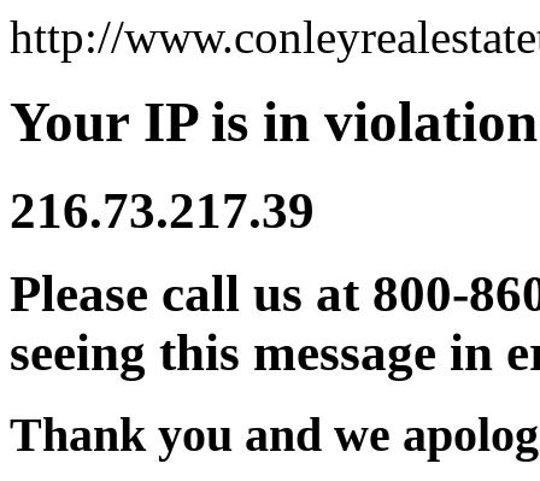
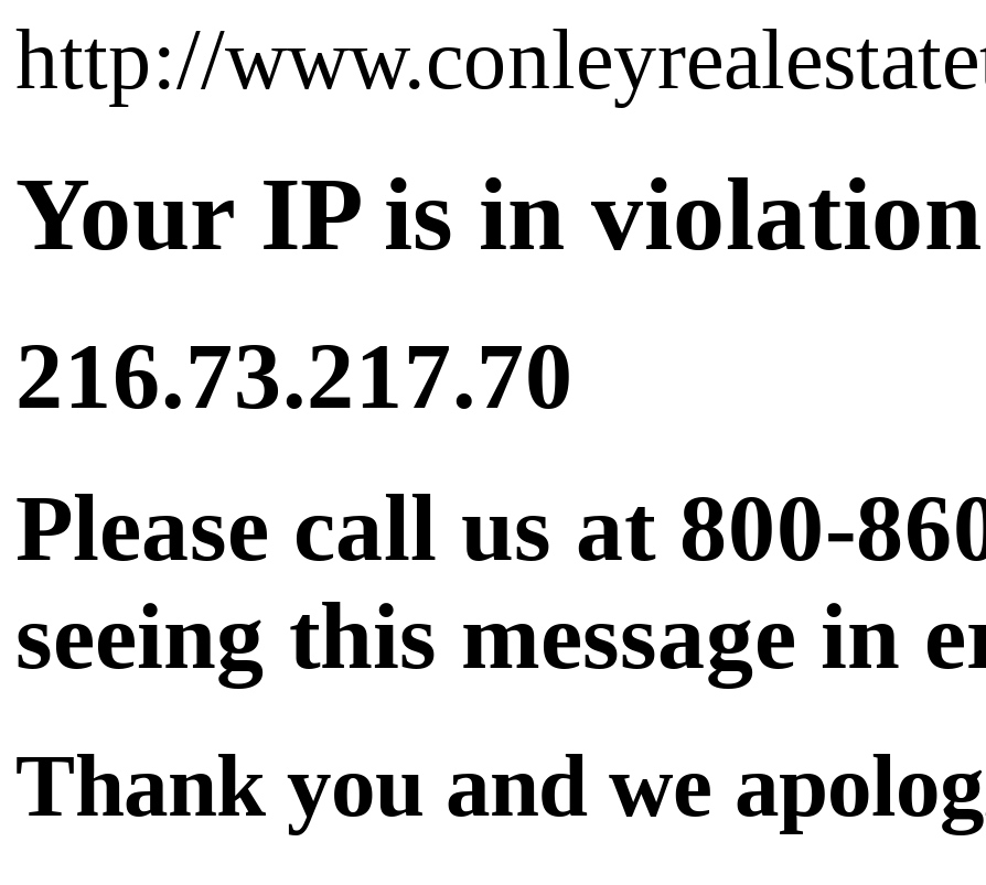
- 216.73.217.39
+ 216.73.217.70
